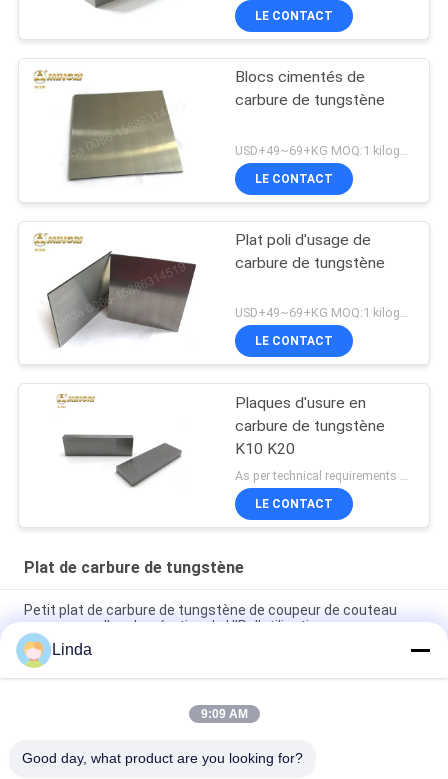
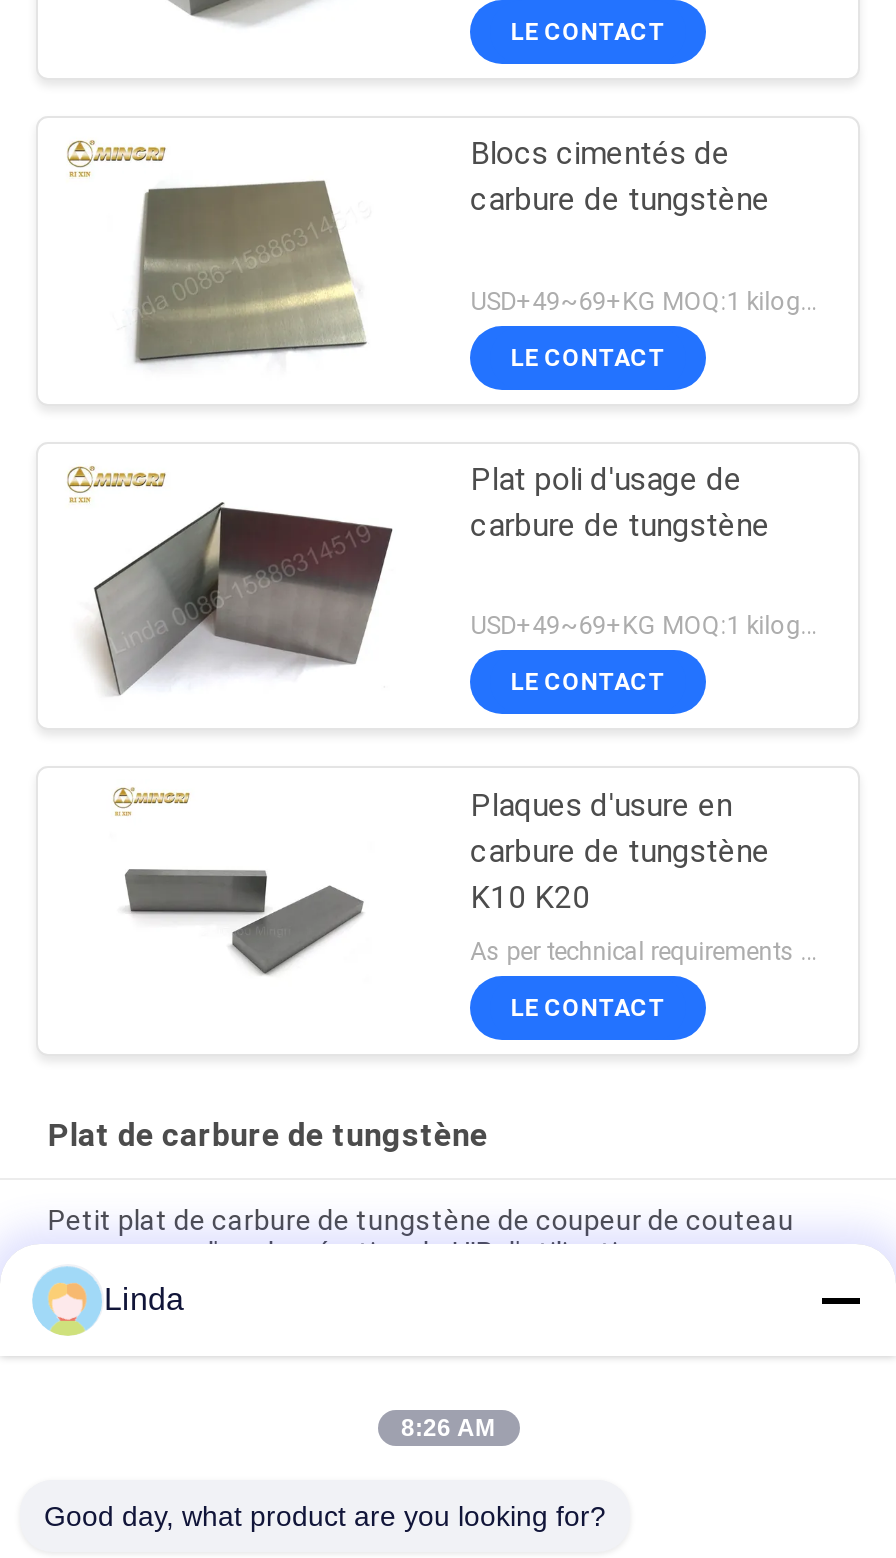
- 9:09 AM
+ 8:26 AM
